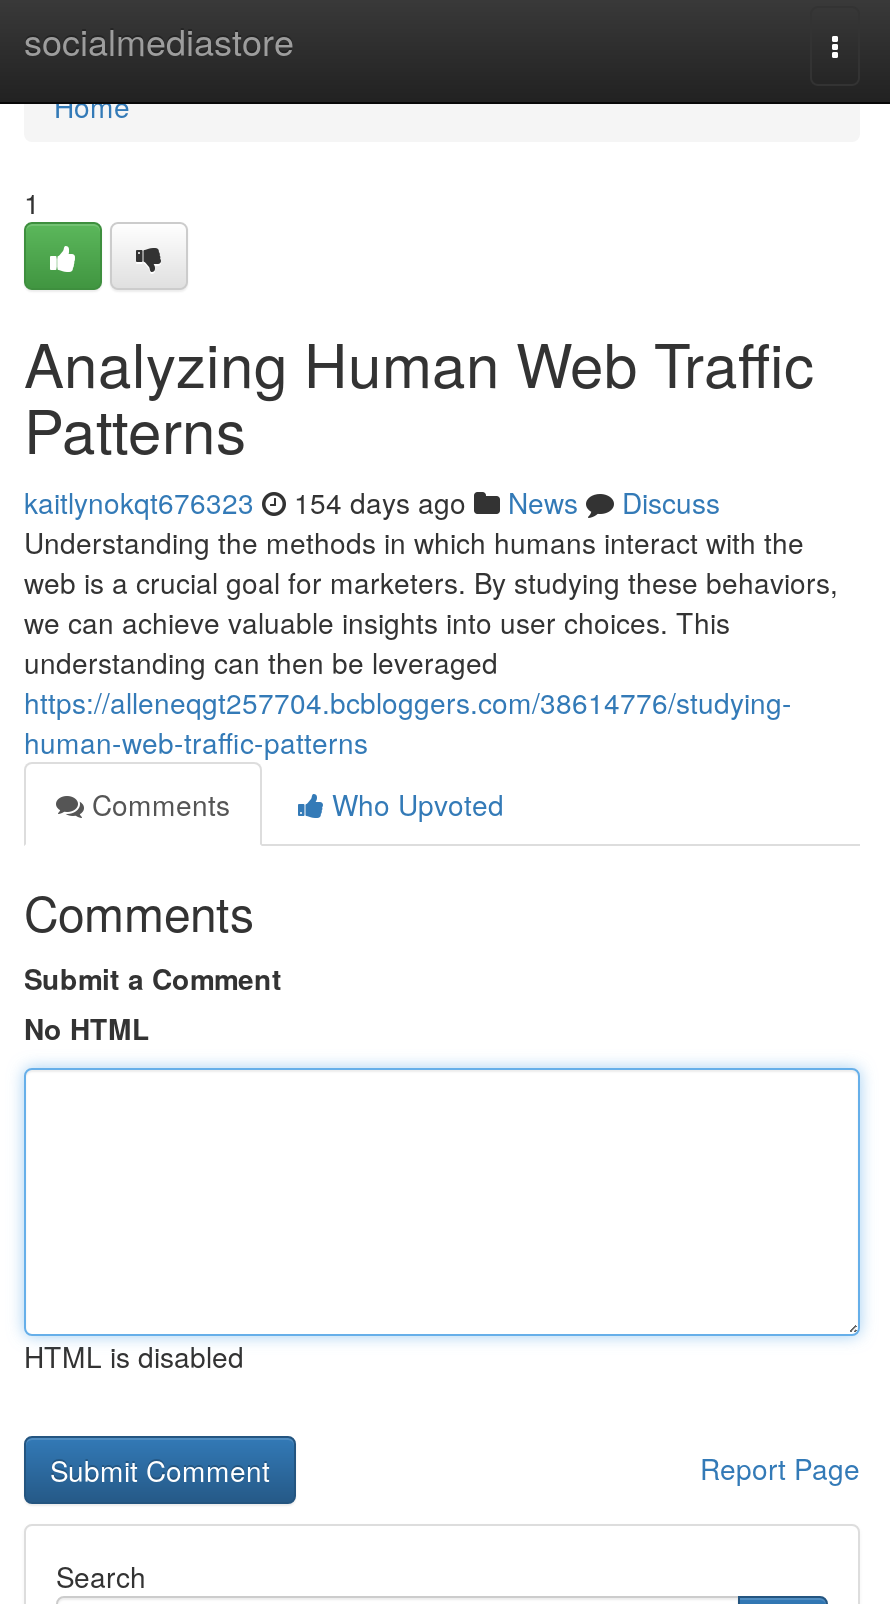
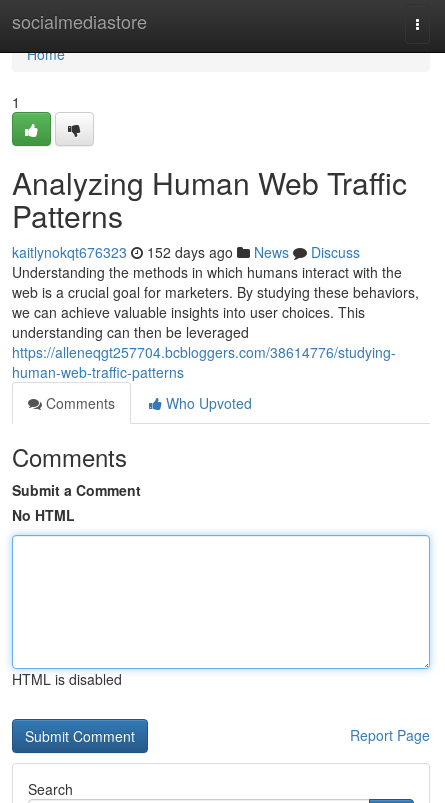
- kaitlynokqt676323 154 days ago News Discuss
+ kaitlynokqt676323 152 days ago News Discuss
